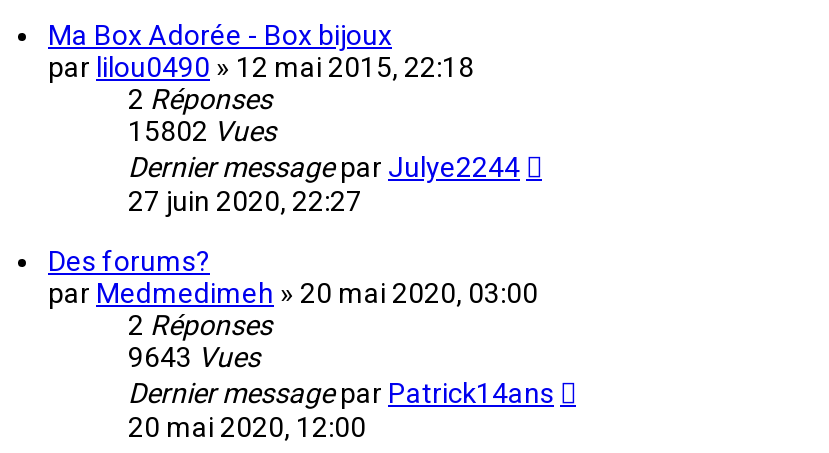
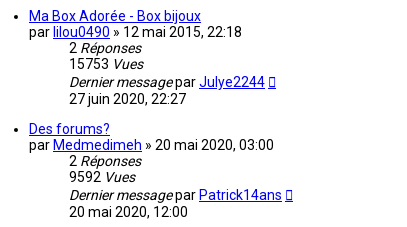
- 15802 Vues
+ 15753 Vues

- 9643 Vues
+ 9592 Vues
